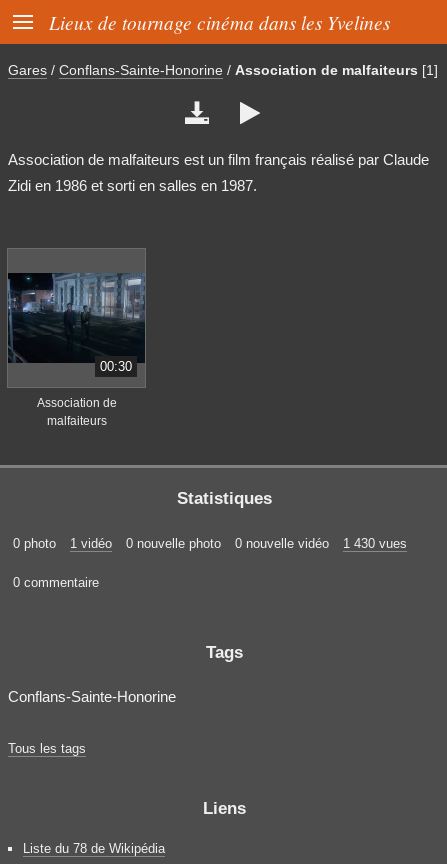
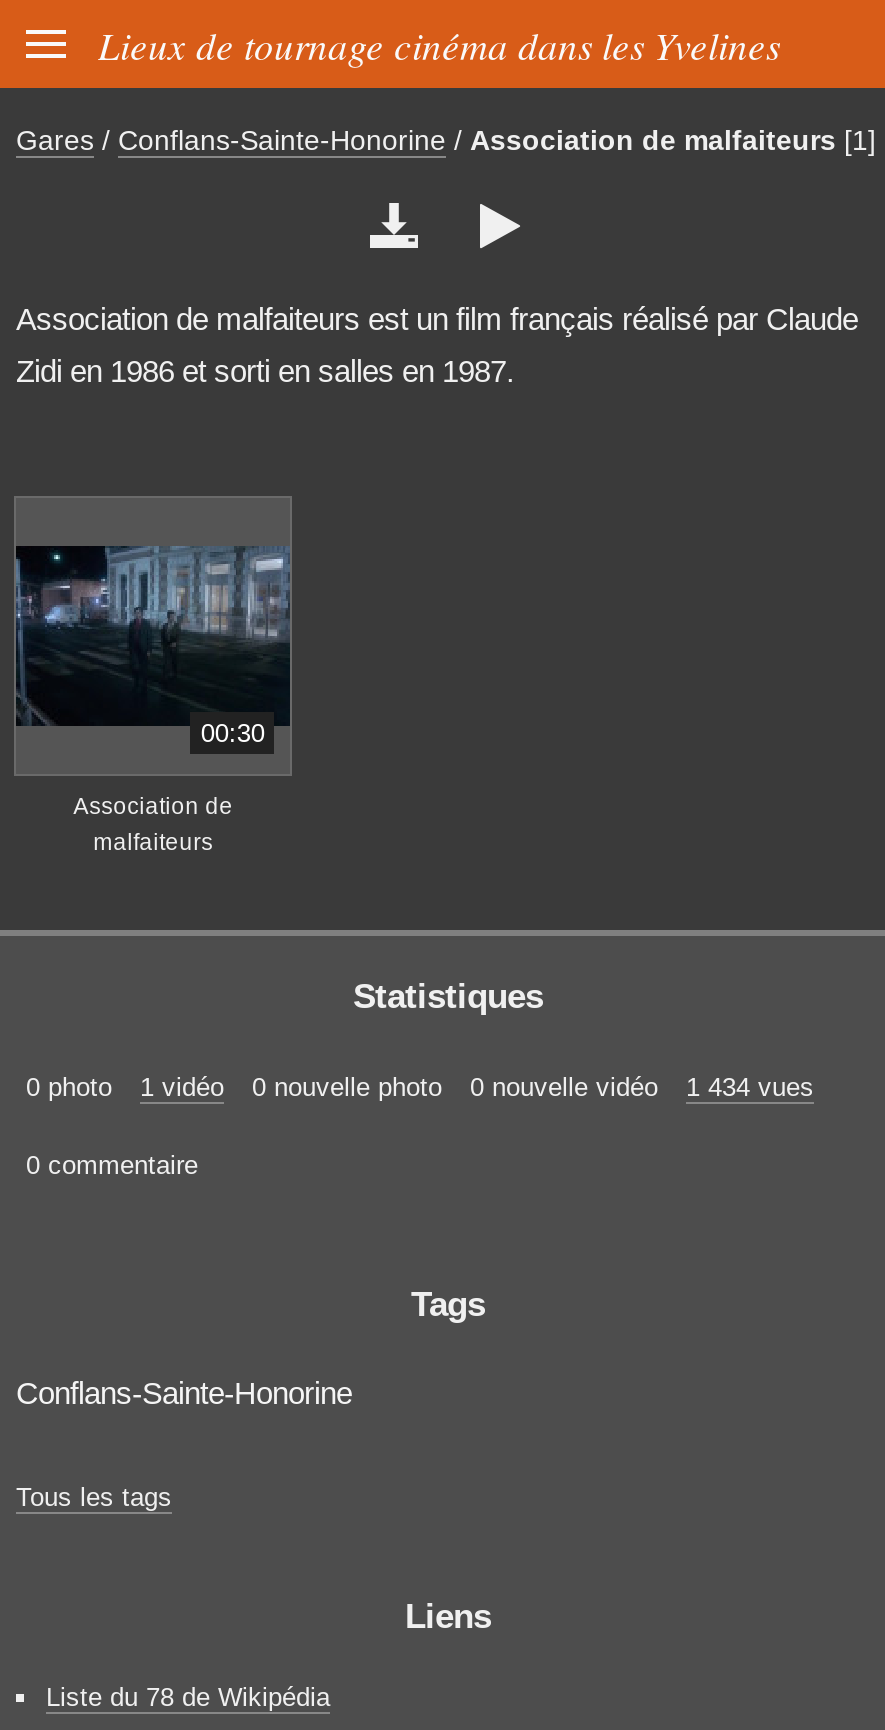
- 0 photo 1 vidéo 0 nouvelle photo 0 nouvelle vidéo 1 430 vues
+ 0 photo 1 vidéo 0 nouvelle photo 0 nouvelle vidéo 1 434 vues
